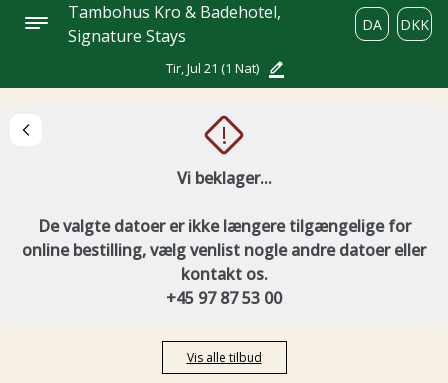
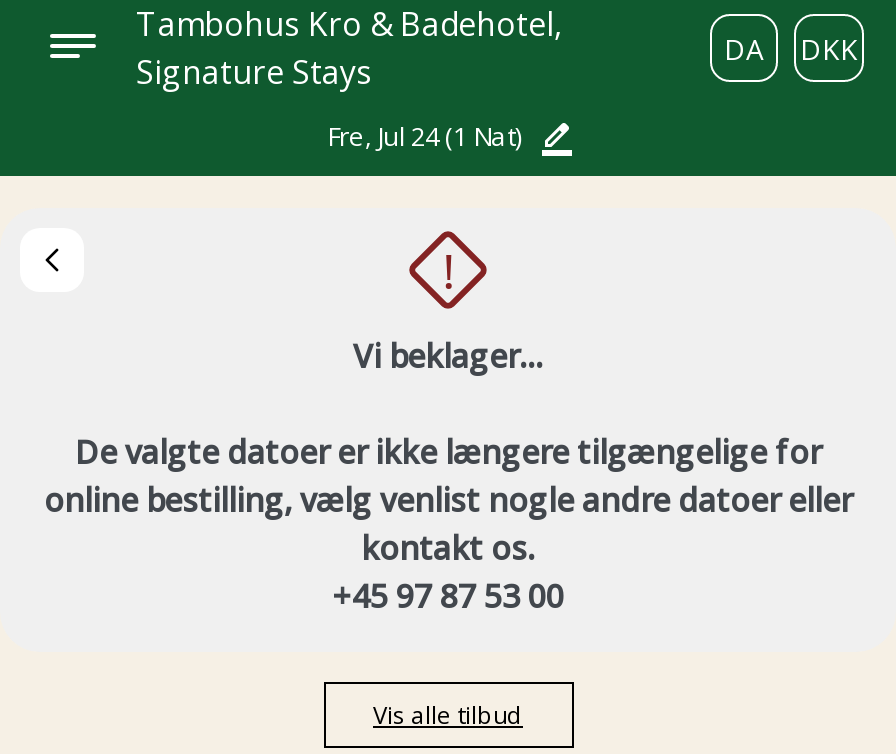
- Tir, Jul 21(1 Nat)
+ Fre, Jul 24(1 Nat)
